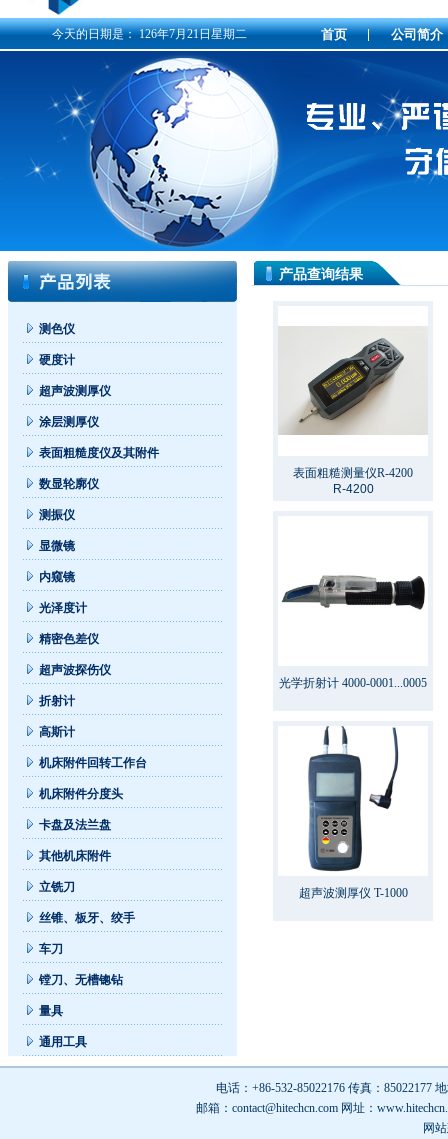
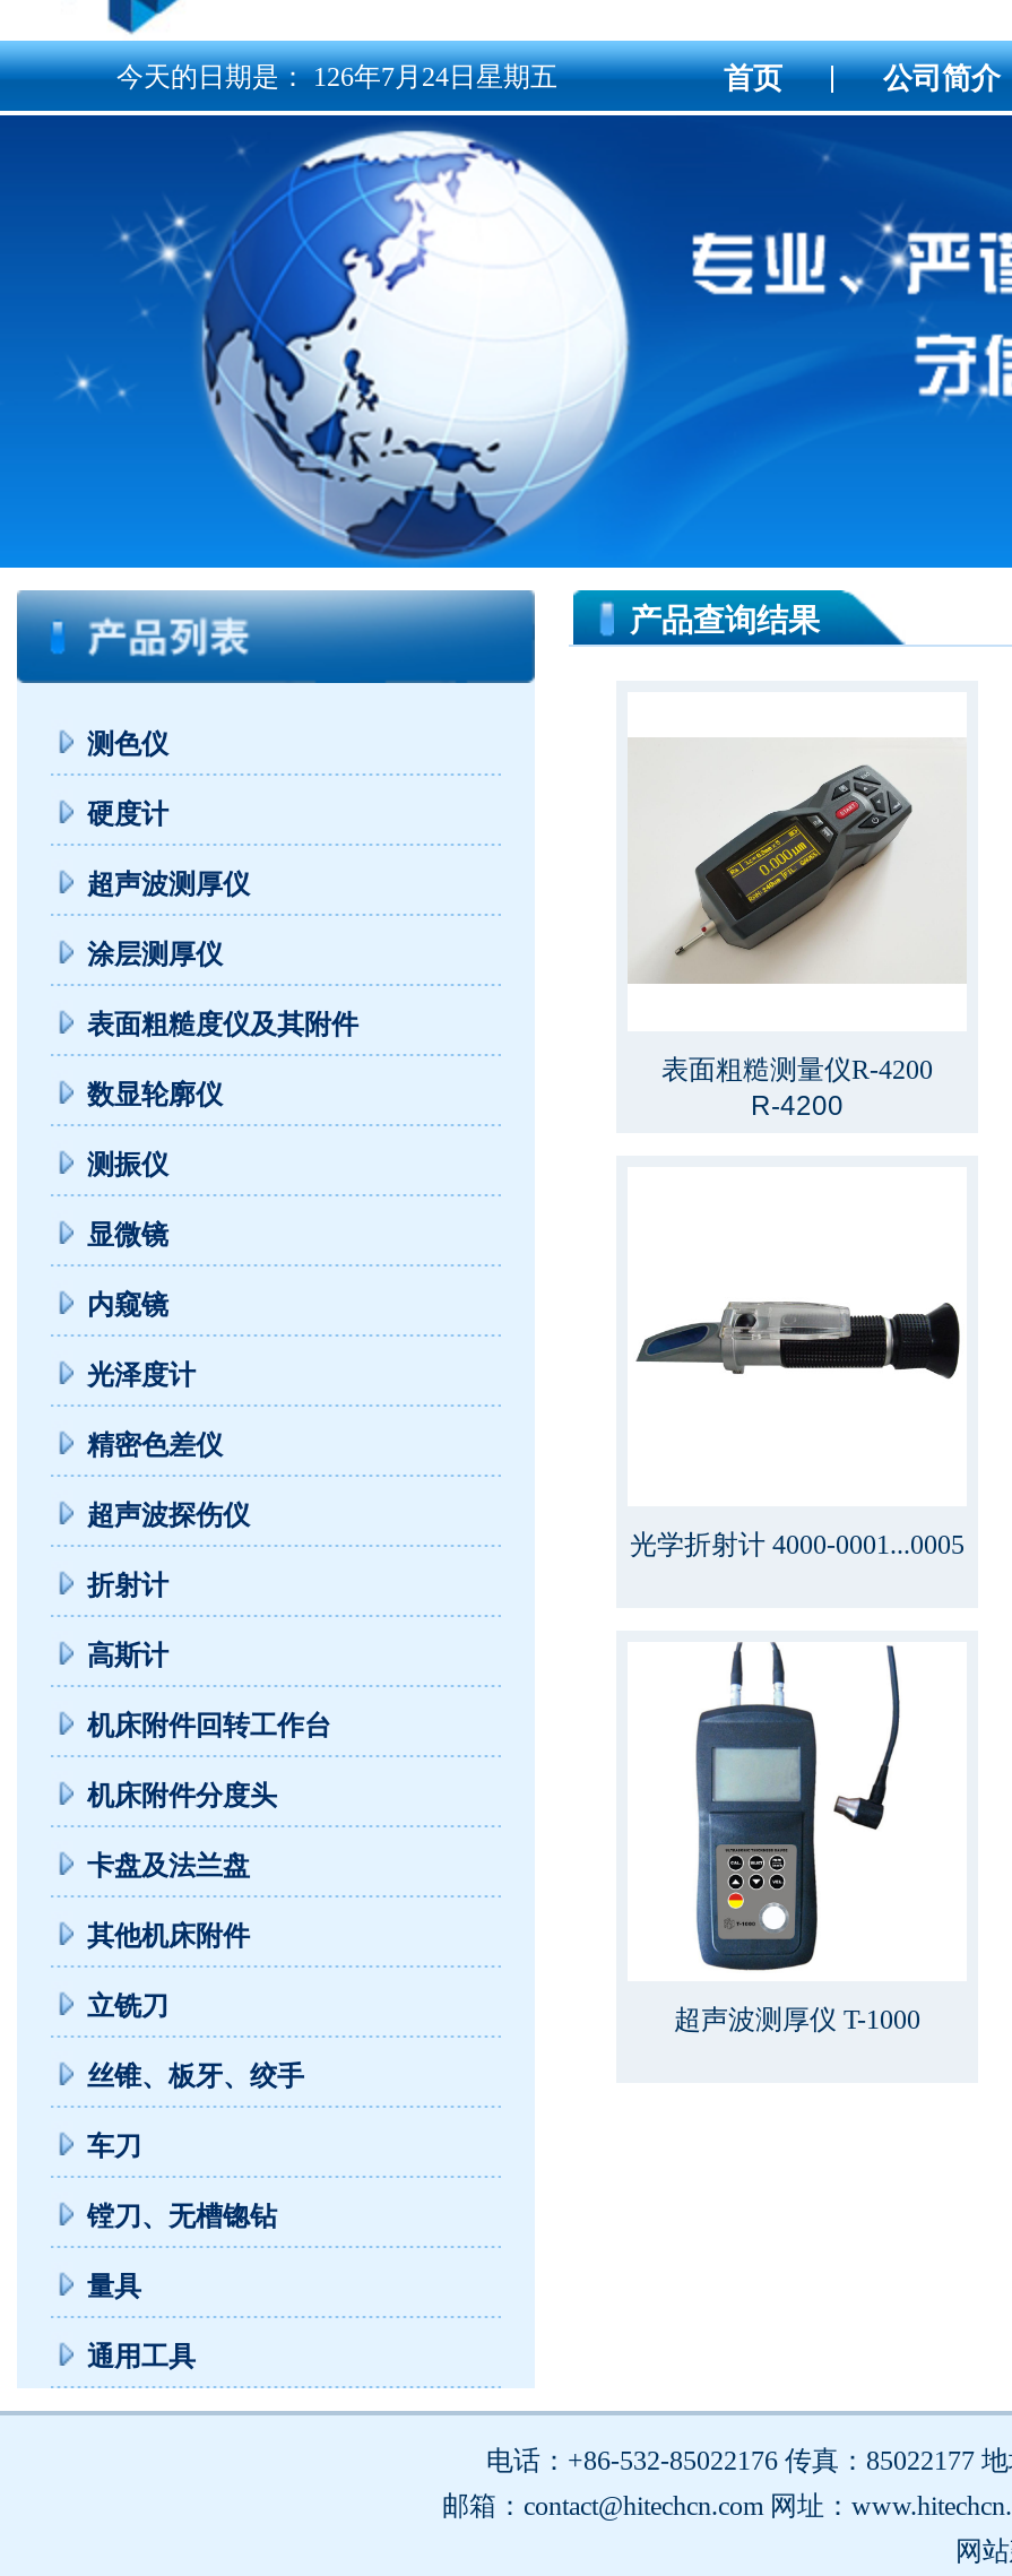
- 今天的日期是：126年7月21日星期二
+ 今天的日期是：126年7月24日星期五
